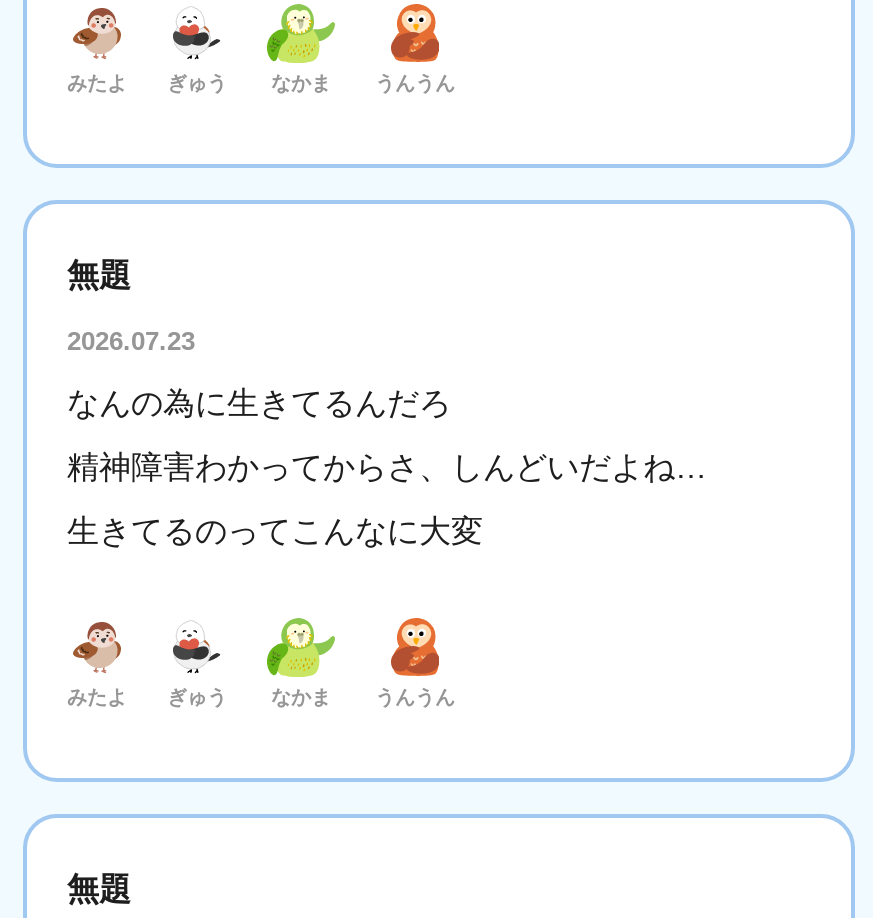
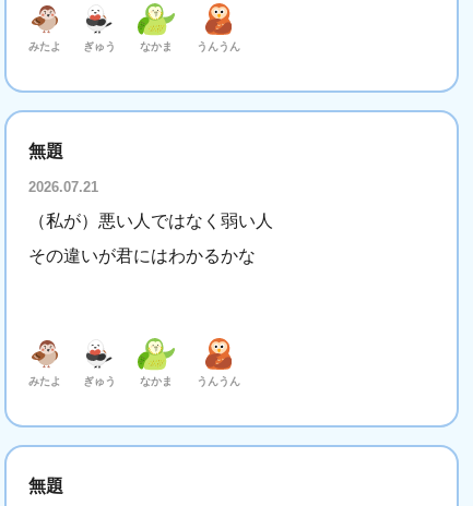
- 2026.07.23
- なんの為に生きてるんだろ
- 精神障害わかってからさ、しんどいだよね…
- 生きてるのってこんなに大変
+ 2026.07.21
+ （私が）悪い人ではなく弱い人
+ その違いが君にはわかるかな
